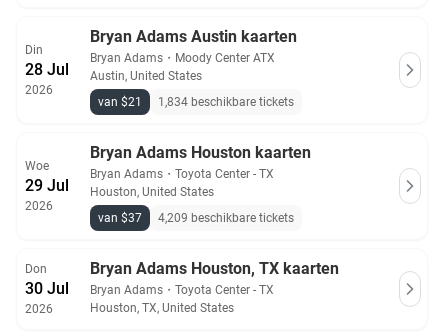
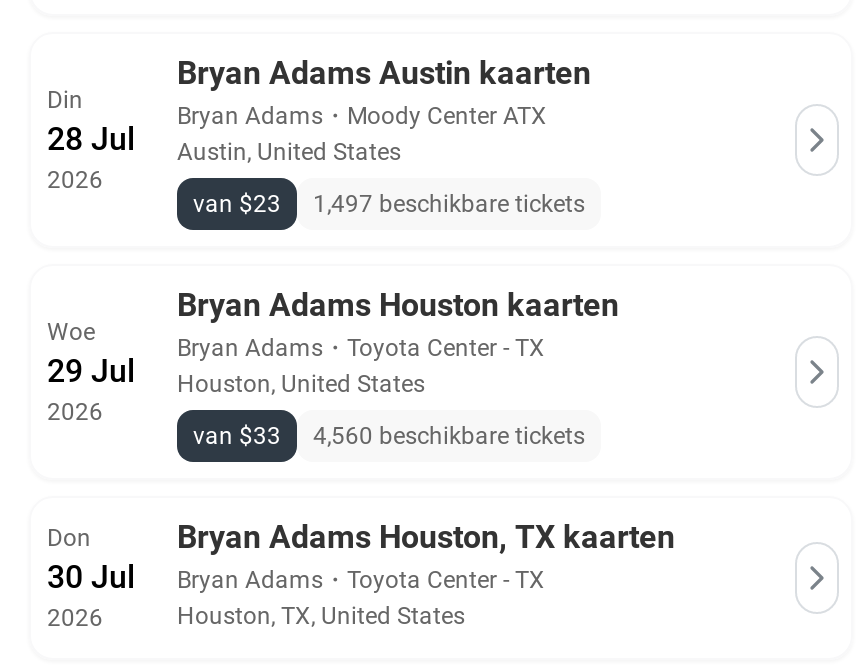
- van $21
+ van $23

- 1,834 beschikbare tickets
+ 1,497 beschikbare tickets

- van $37
+ van $33

- 4,209 beschikbare tickets
+ 4,560 beschikbare tickets
